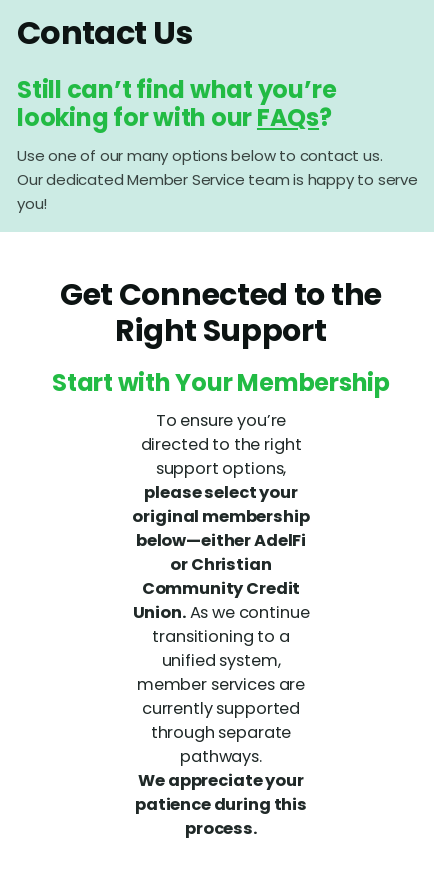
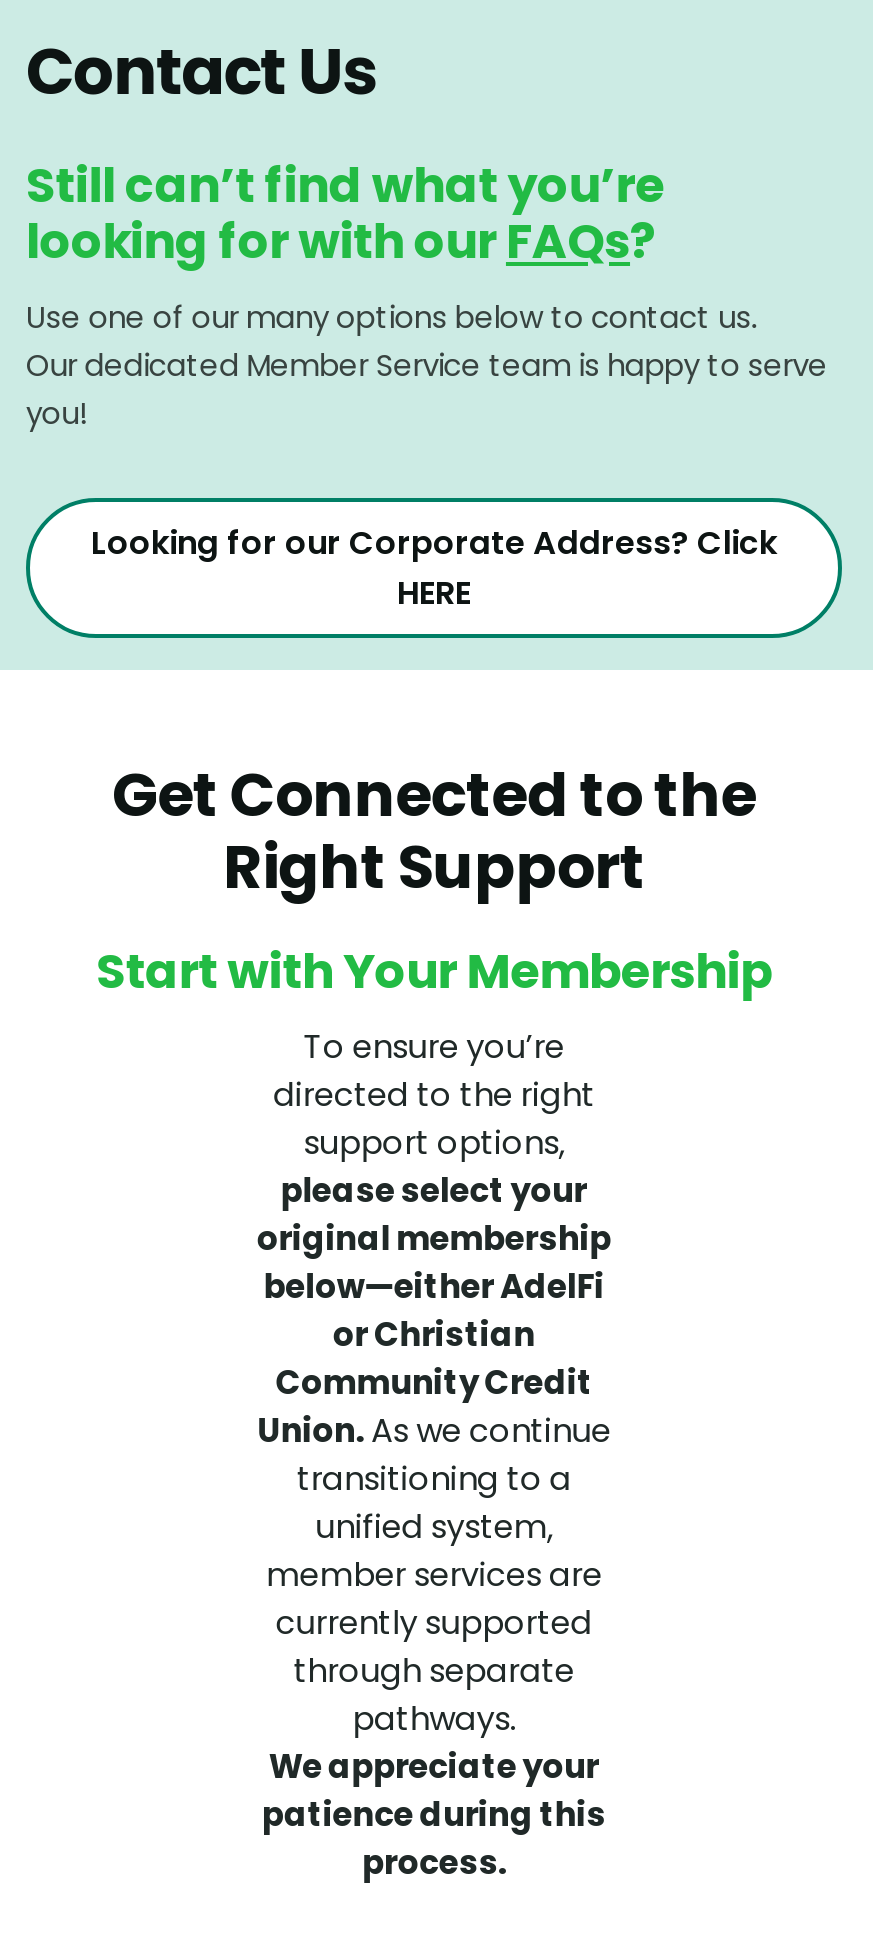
+ Looking for our Corporate Address? Click
+ HERE
